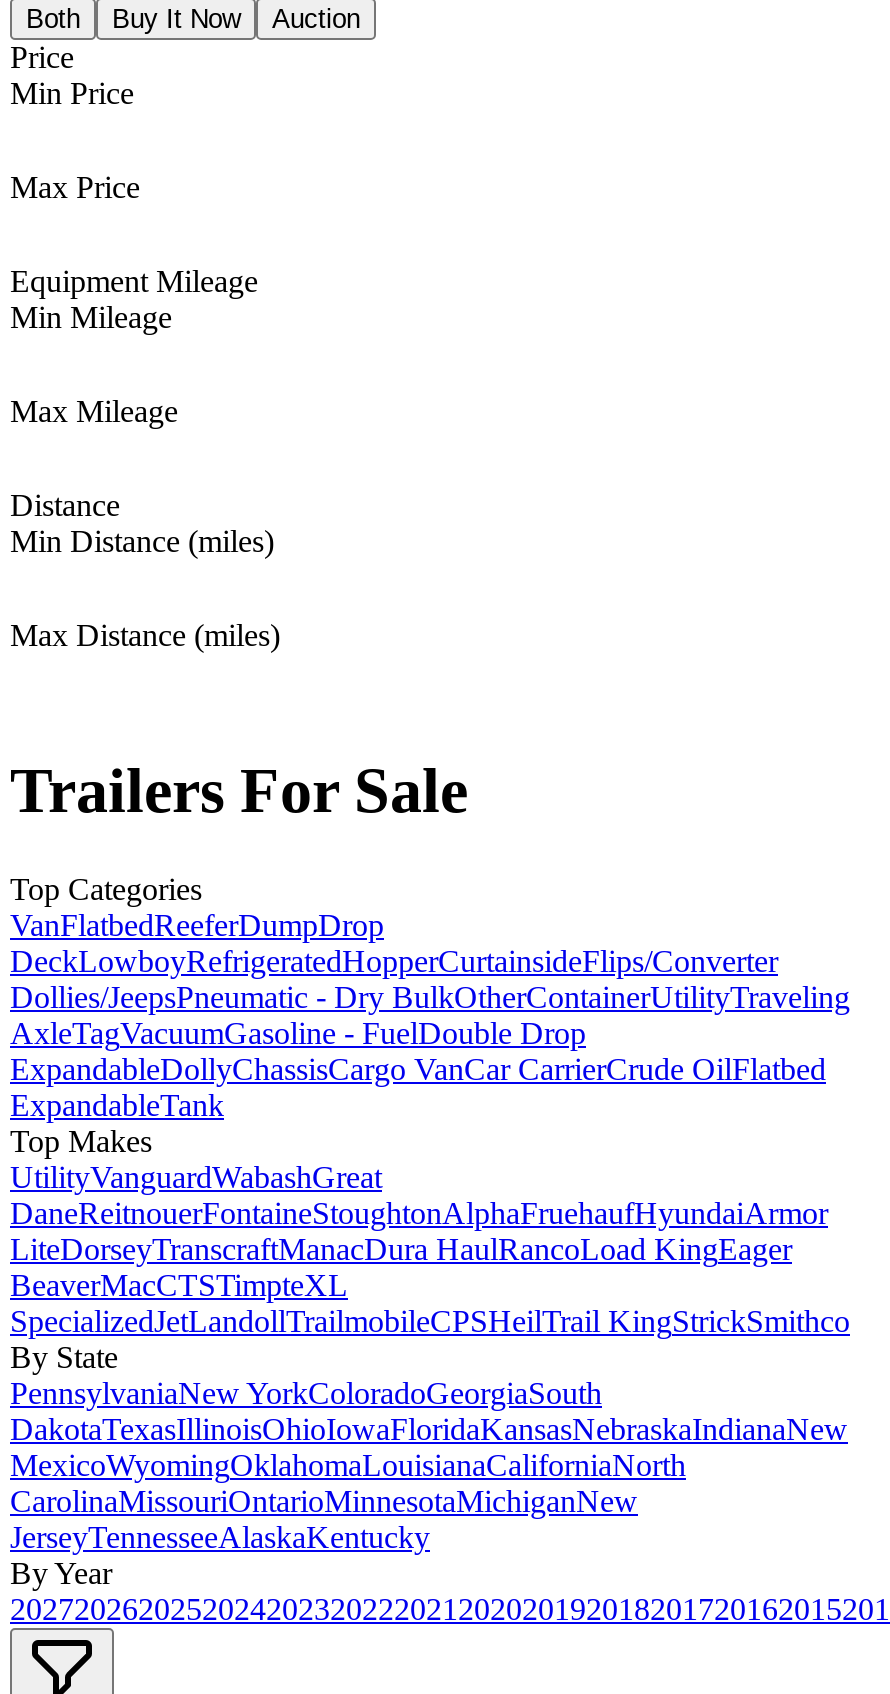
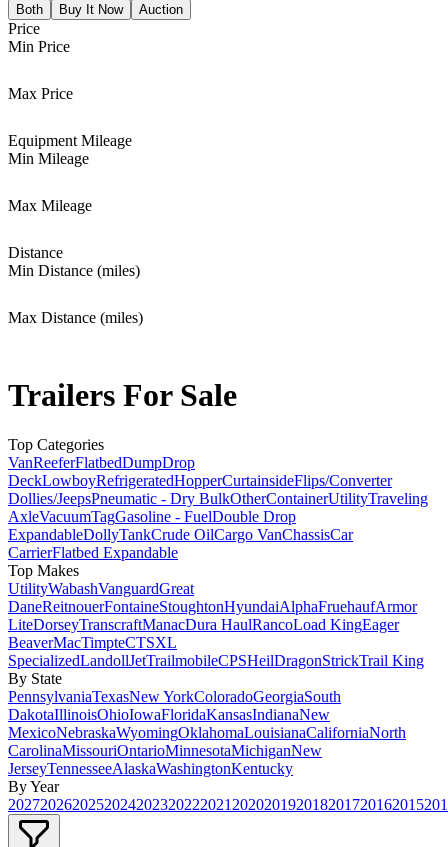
- VanFlatbedReeferDumpDrop
+ VanReeferFlatbedDumpDrop

- AxleTagVacuumGasoline - FuelDouble Drop
- ExpandableDollyChassisCargo VanCar CarrierCrude OilFlatbed
- ExpandableTank
+ AxleVacuumTagGasoline - FuelDouble Drop
+ ExpandableDollyTankCrude OilCargo VanChassisCar
+ CarrierFlatbed Expandable

- UtilityVanguardWabashGreat
+ UtilityWabashVanguardGreat

- DaneReitnouerFontaineStoughtonAlphaFruehaufHyundaiArmor
+ DaneReitnouerFontaineStoughtonHyundaiAlphaFruehaufArmor

- BeaverMacCTSTimpteXL
+ BeaverMacTimpteCTSXL

- SpecializedJetLandollTrailmobileCPSHeilTrail KingStrickSmithco
+ SpecializedLandollJetTrailmobileCPSHeilDragonStrickTrail King

- PennsylvaniaNew YorkColoradoGeorgiaSouth
- DakotaTexasIllinoisOhioIowaFloridaKansasNebraskaIndianaNew
- MexicoWyomingOklahomaLouisianaCaliforniaNorth
+ PennsylvaniaTexasNew YorkColoradoGeorgiaSouth
+ DakotaIllinoisOhioIowaFloridaKansasIndianaNew
+ MexicoNebraskaWyomingOklahomaLouisianaCaliforniaNorth

- JerseyTennesseeAlaskaKentucky
+ JerseyTennesseeAlaskaWashingtonKentucky
